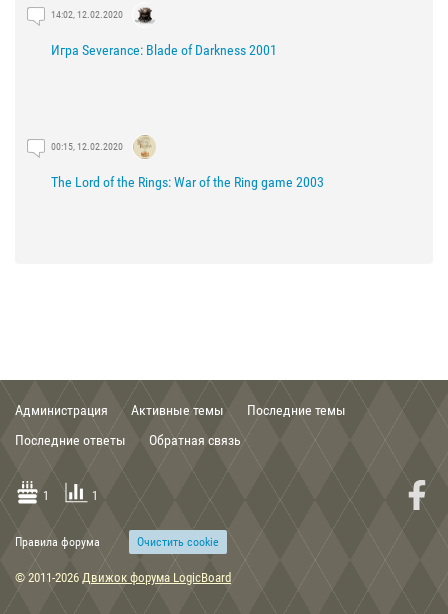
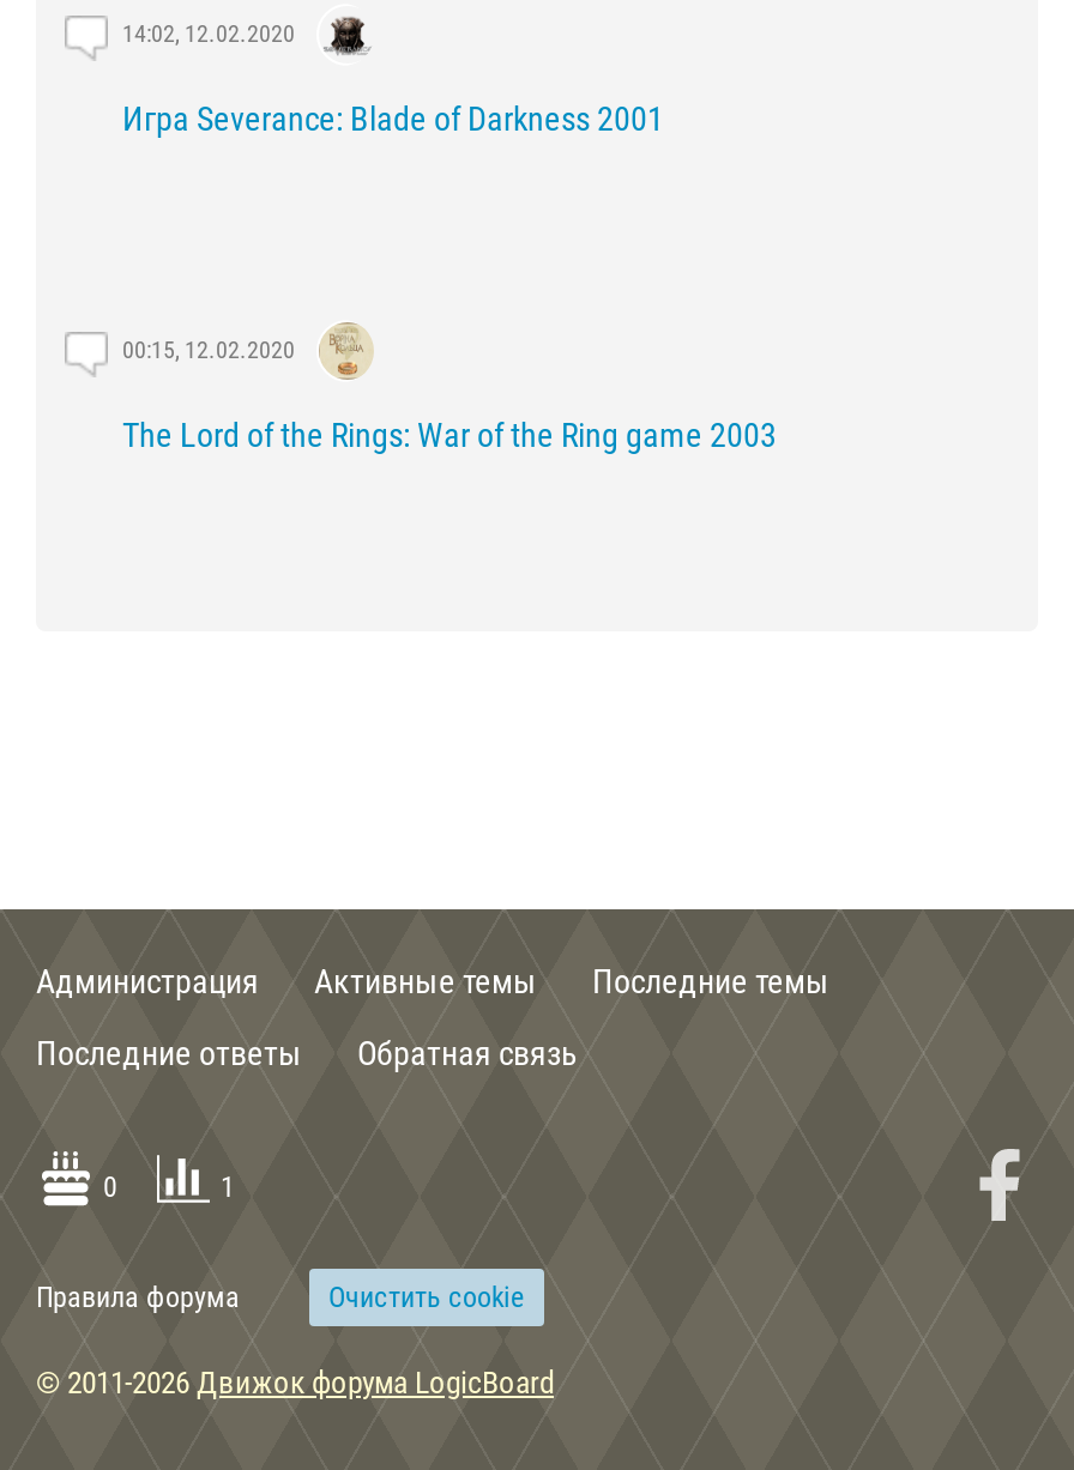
- 1
+ 0
